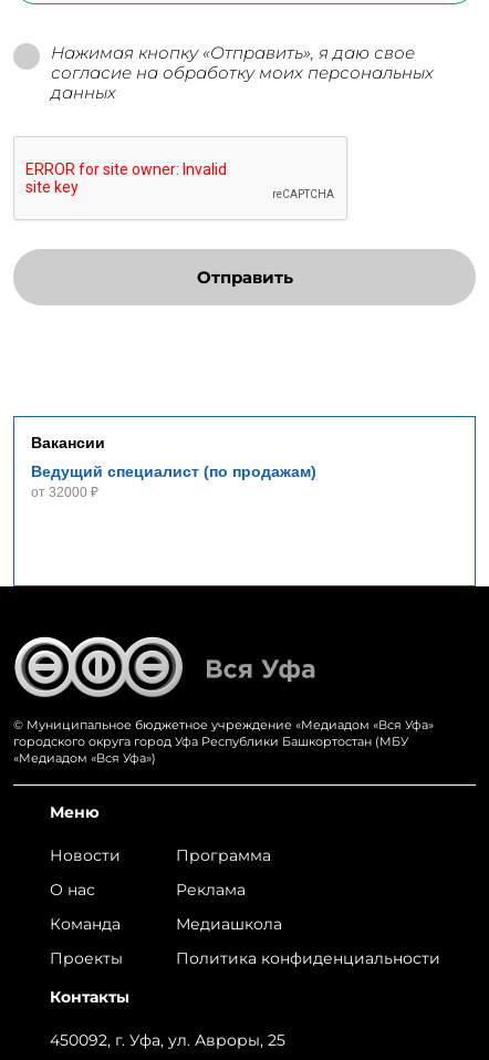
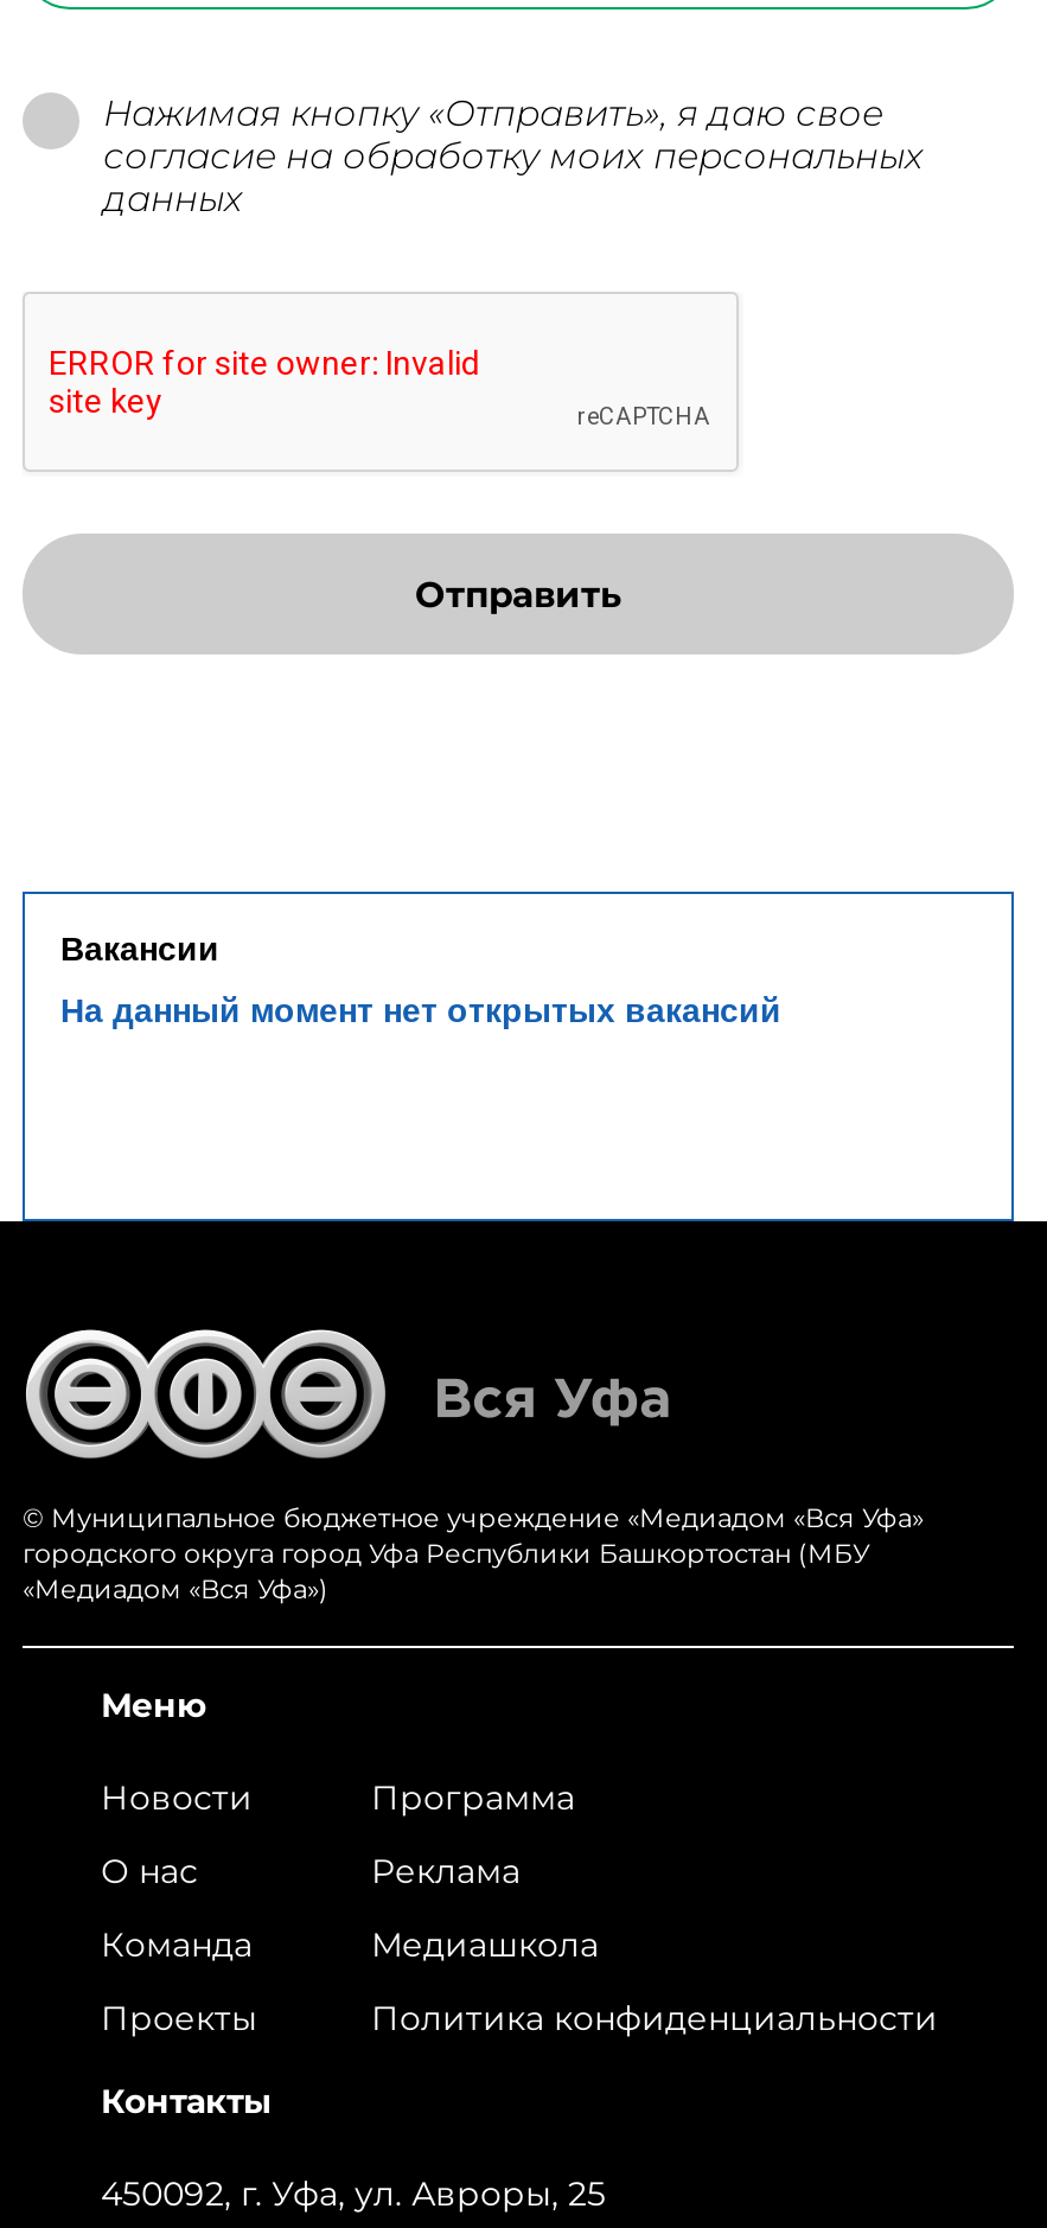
- Ведущий специалист (по продажам)
- от 32000 ₽
+ На данный момент нет открытых вакансий
